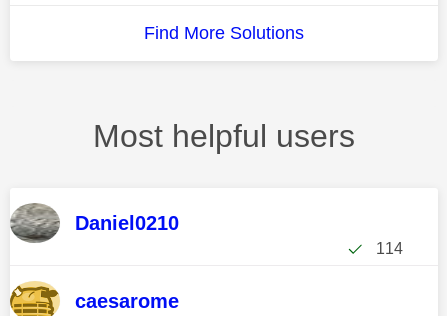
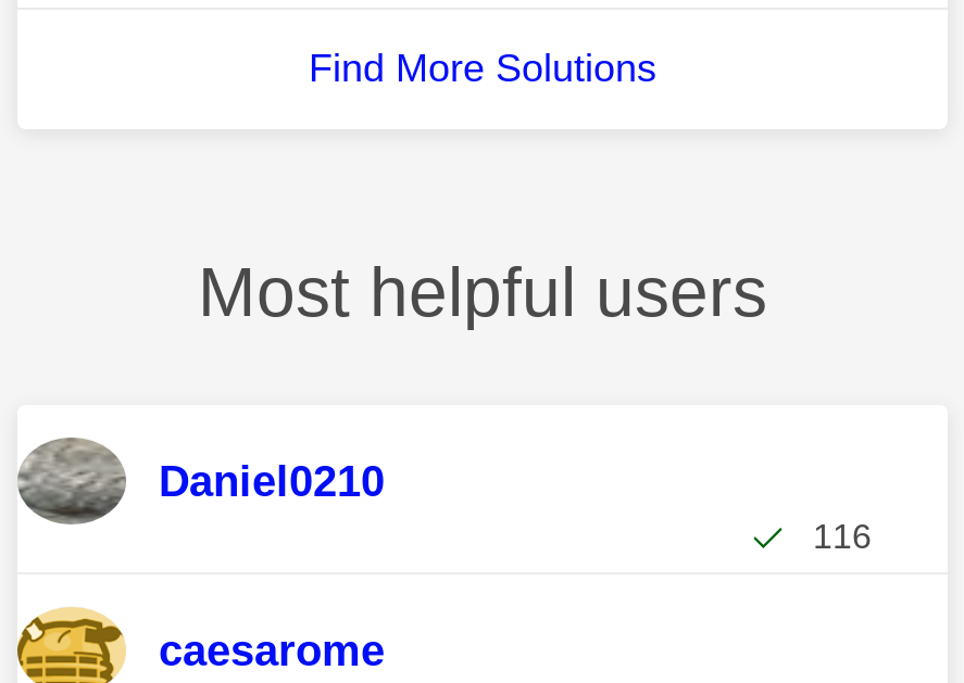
- 114
+ 116
